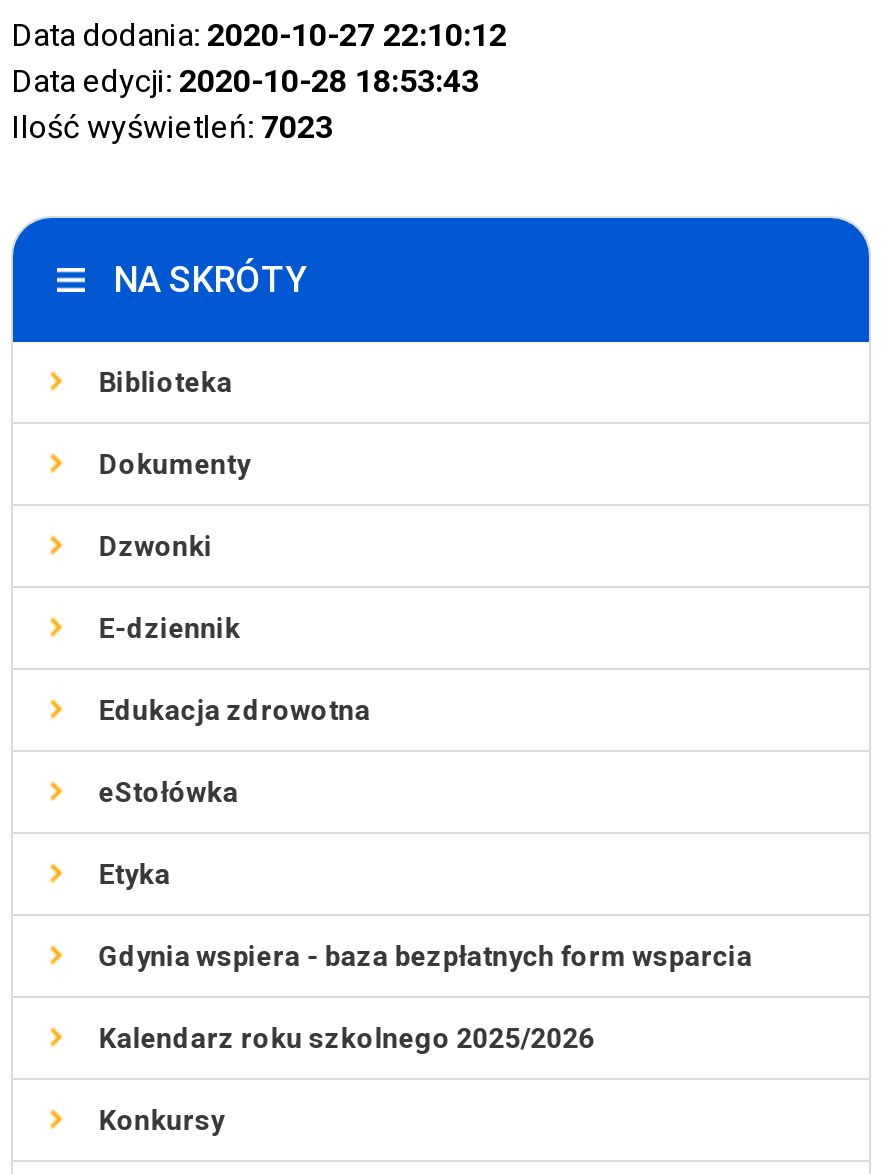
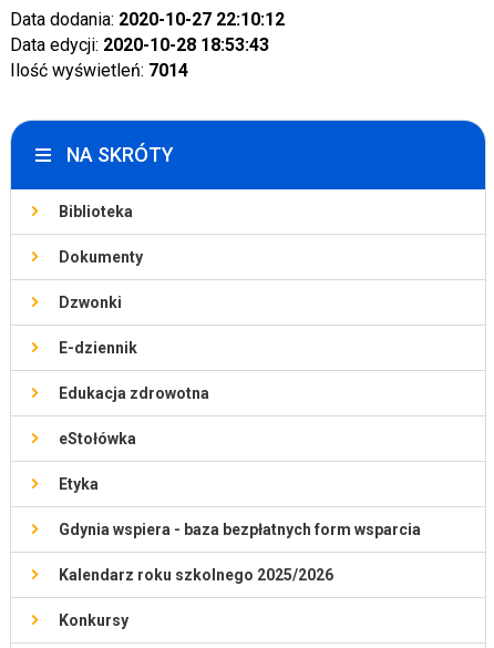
- Ilość wyświetleń: 7023
+ Ilość wyświetleń: 7014
